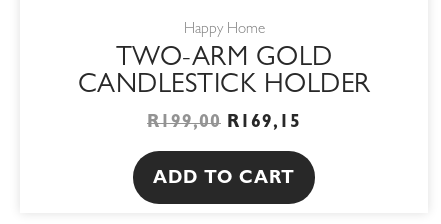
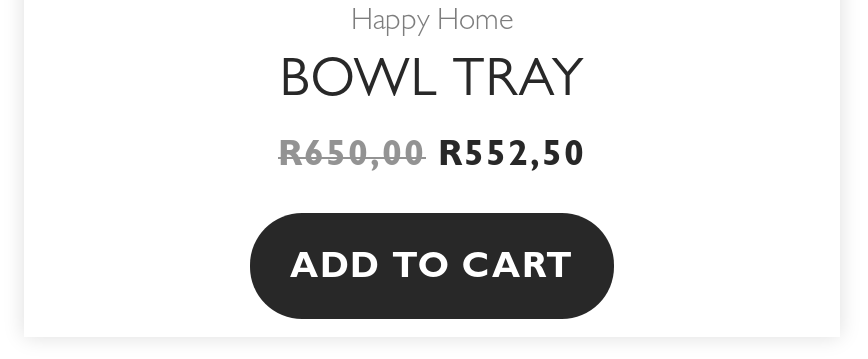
- TWO-ARM GOLD
- CANDLESTICK HOLDER
+ BOWL TRAY

- R199,00
+ R650,00

- R169,15
+ R552,50
